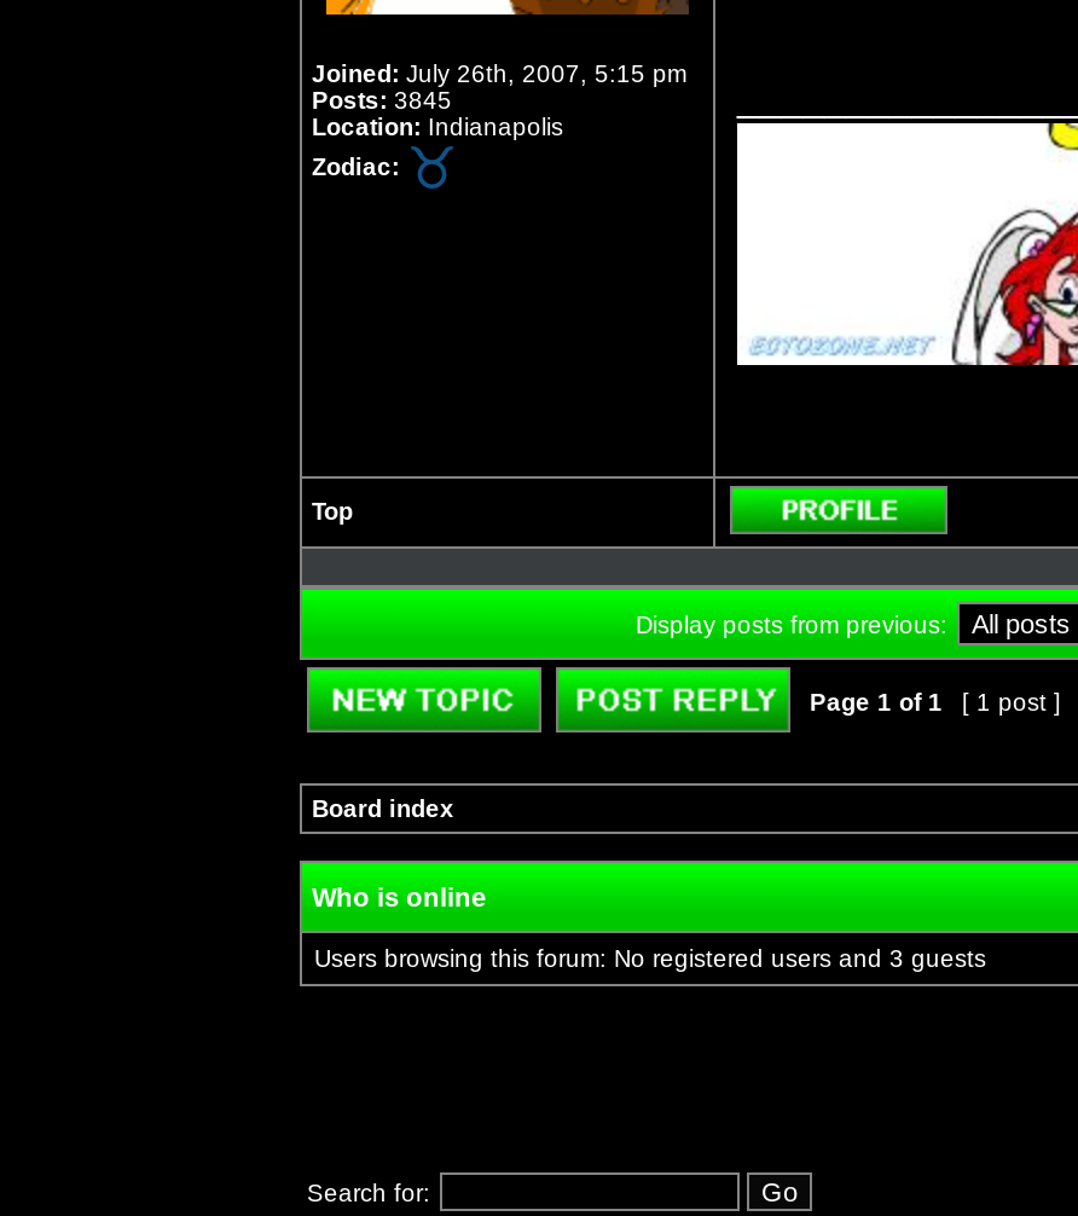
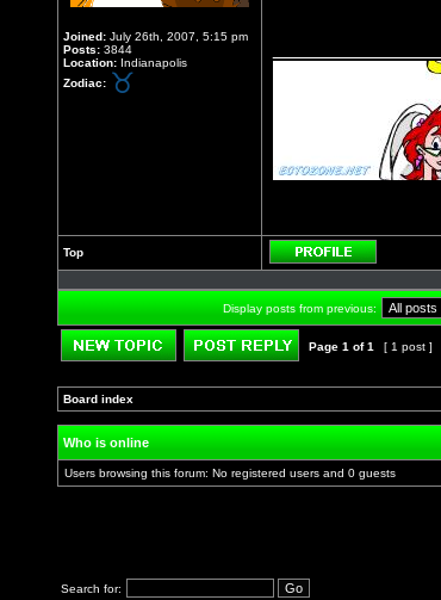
- Posts: 3845
+ Posts: 3844

- Users browsing this forum: No registered users and 3 guests
+ Users browsing this forum: No registered users and 0 guests
